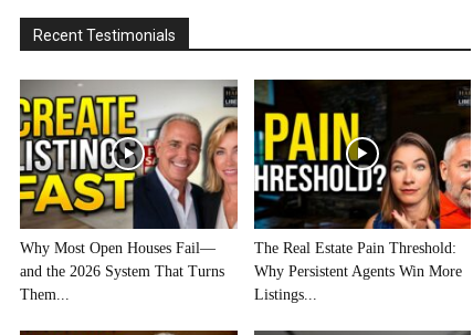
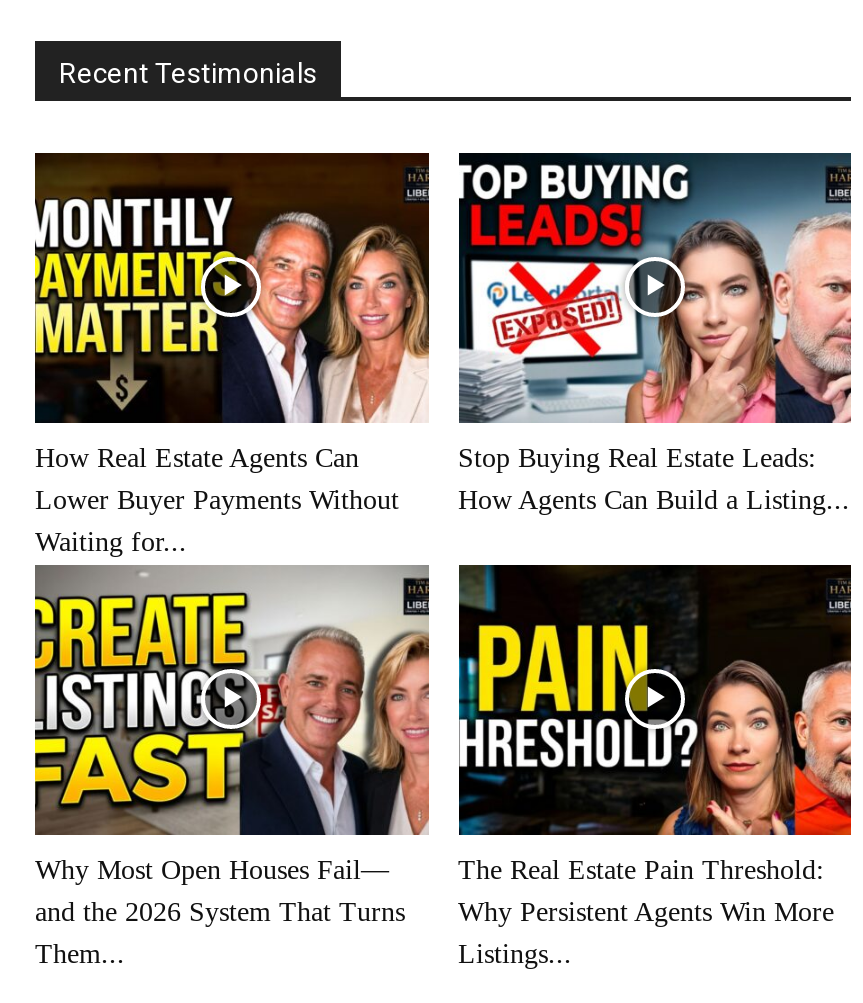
+ [image]
+ How Real Estate Agents Can
+ Lower Buyer Payments Without
+ Waiting for...

+ [image]
+ Stop Buying Real Estate Leads:
+ How Agents Can Build a Listing...
